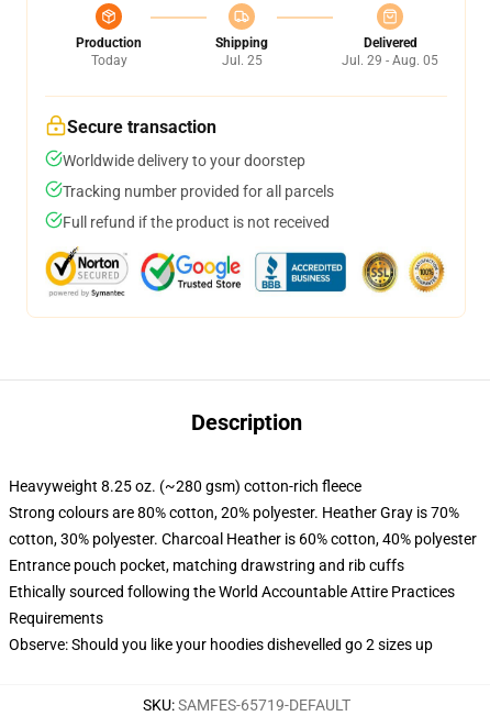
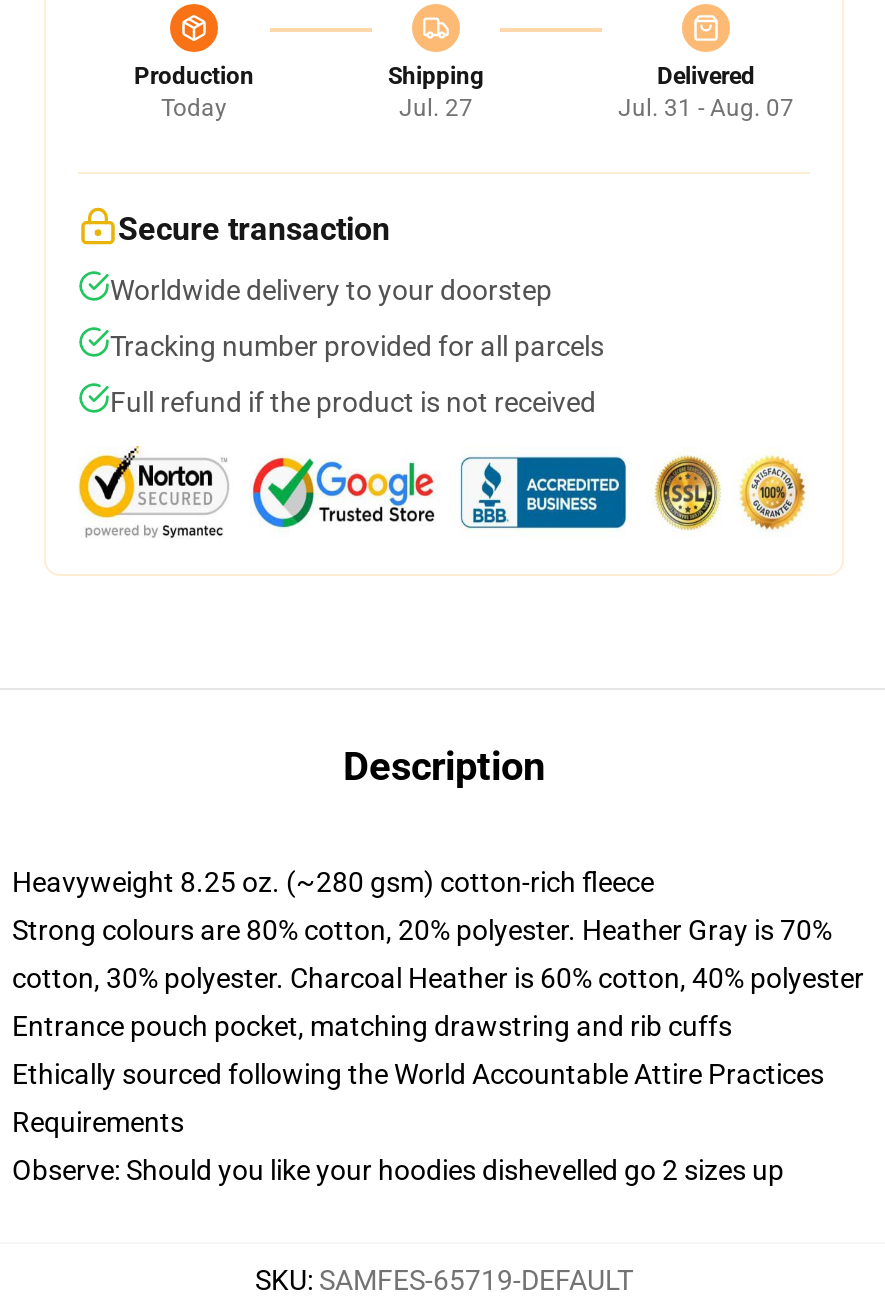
- Jul. 25
+ Jul. 27

- Jul. 29 - Aug. 05
+ Jul. 31 - Aug. 07
